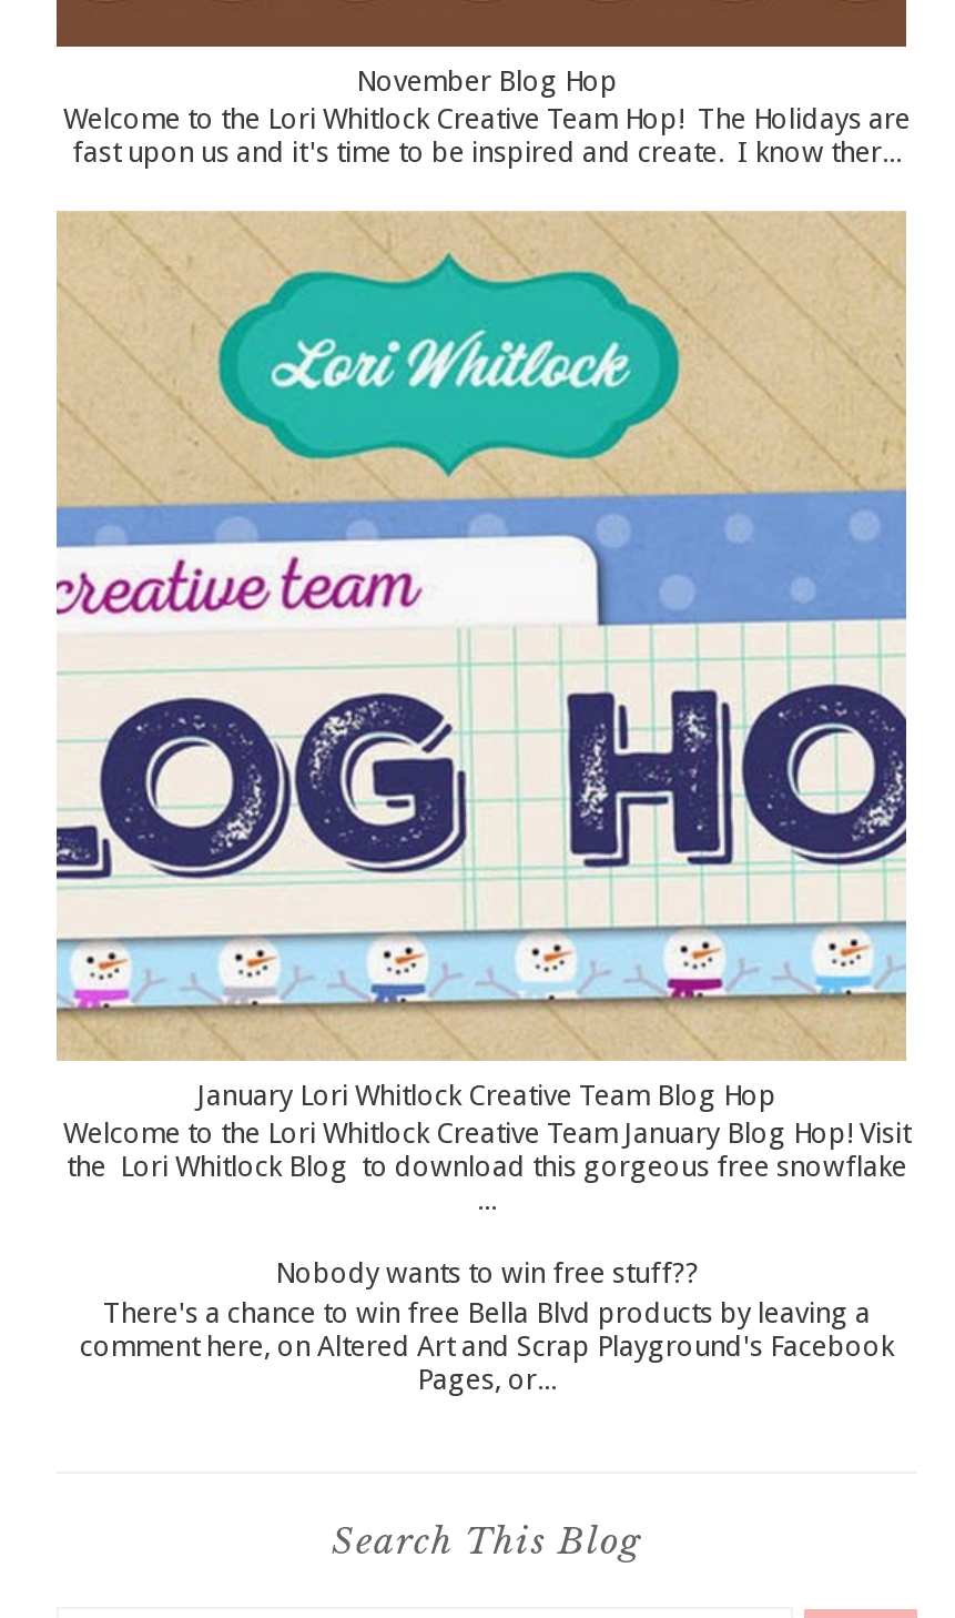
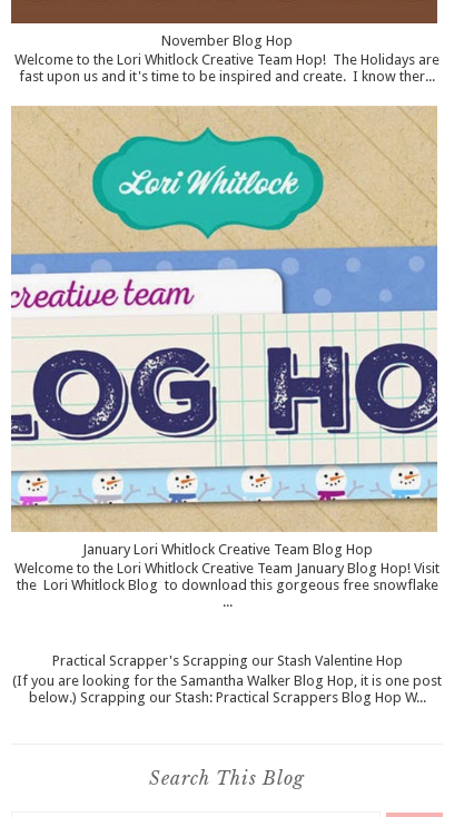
- Nobody wants to win free stuff??
- There's a chance to win free Bella Blvd products by leaving a
- comment here, on Altered Art and Scrap Playground's Facebook
- Pages, or...
+ Practical Scrapper's Scrapping our Stash Valentine Hop
+ (If you are looking for the Samantha Walker Blog Hop, it is one post
+ below.) Scrapping our Stash: Practical Scrappers Blog Hop W...
